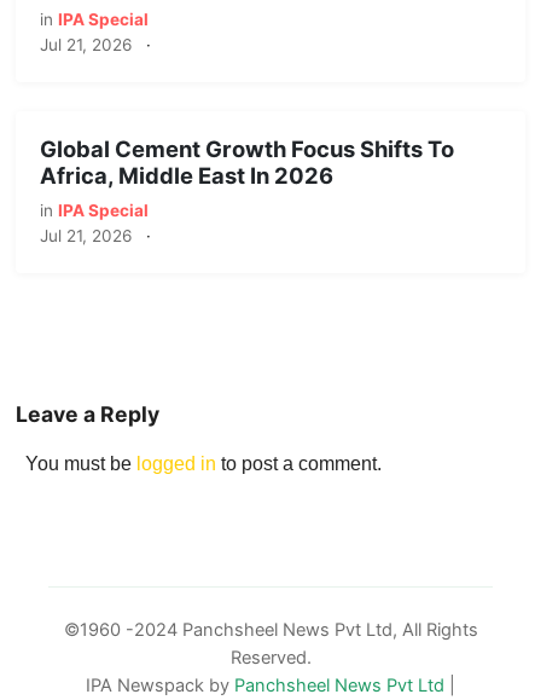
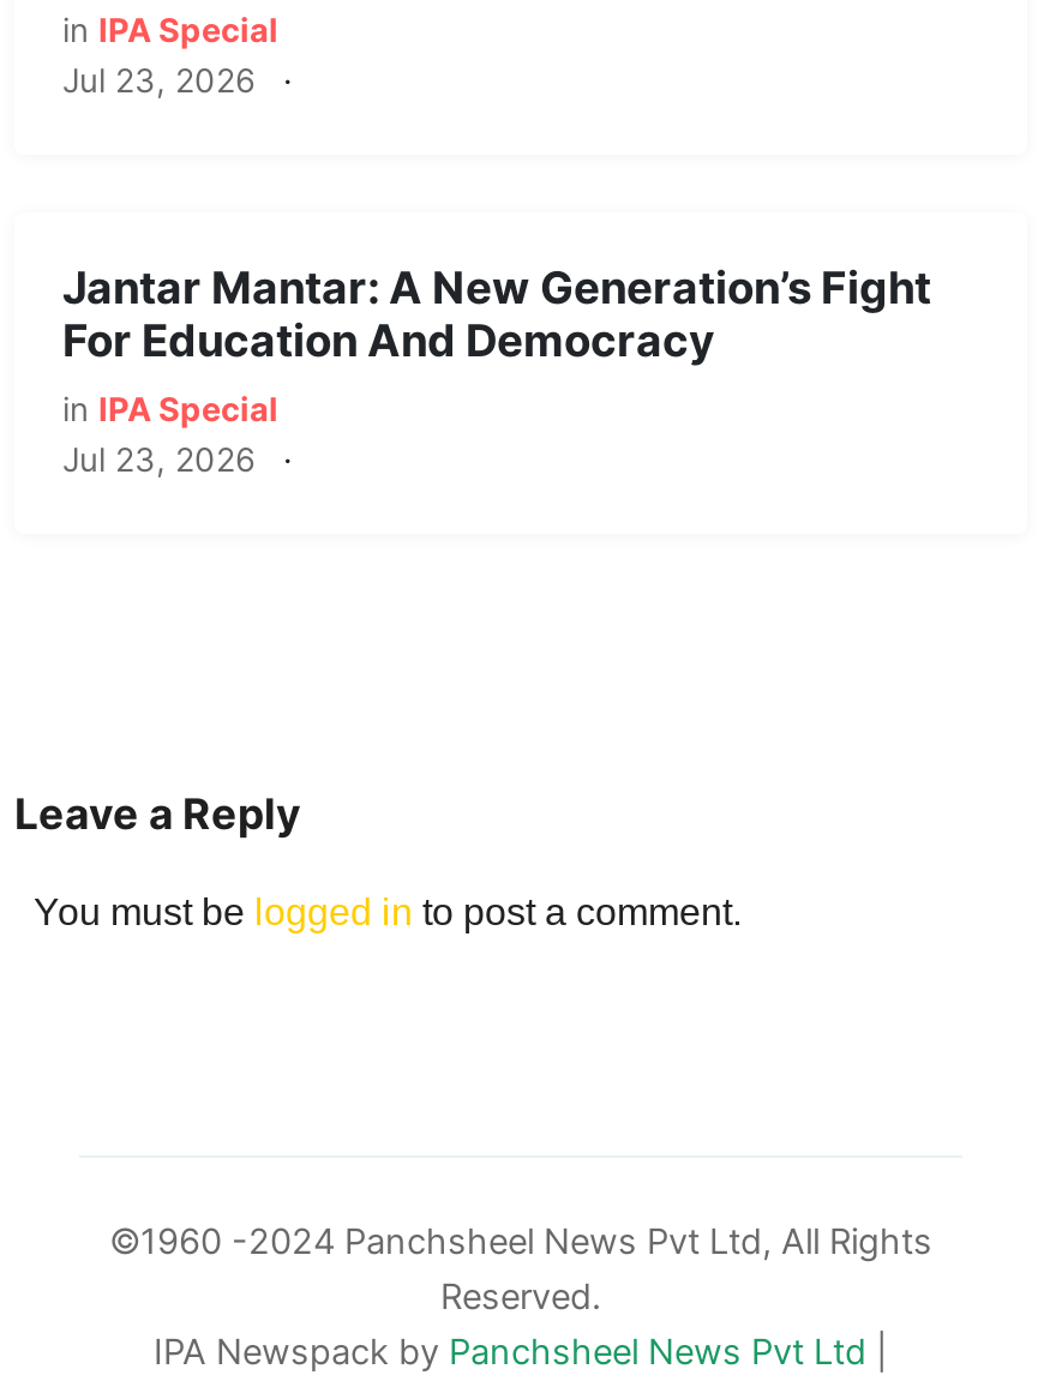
- Jul 21, 2026 ·
+ Jul 23, 2026 ·

- Global Cement Growth Focus Shifts To
- Africa, Middle East In 2026
+ Jantar Mantar: A New Generation’s Fight
+ For Education And Democracy

- Jul 21, 2026 ·
+ Jul 23, 2026 ·
